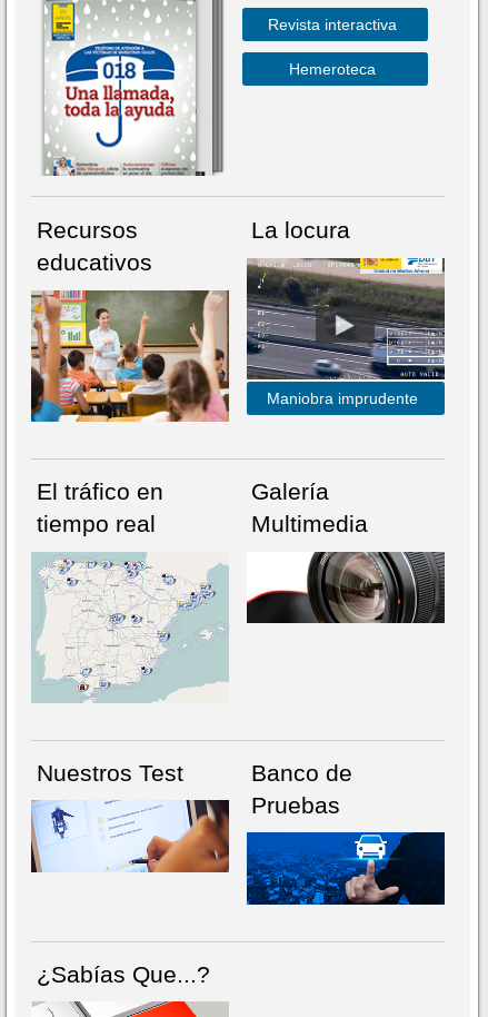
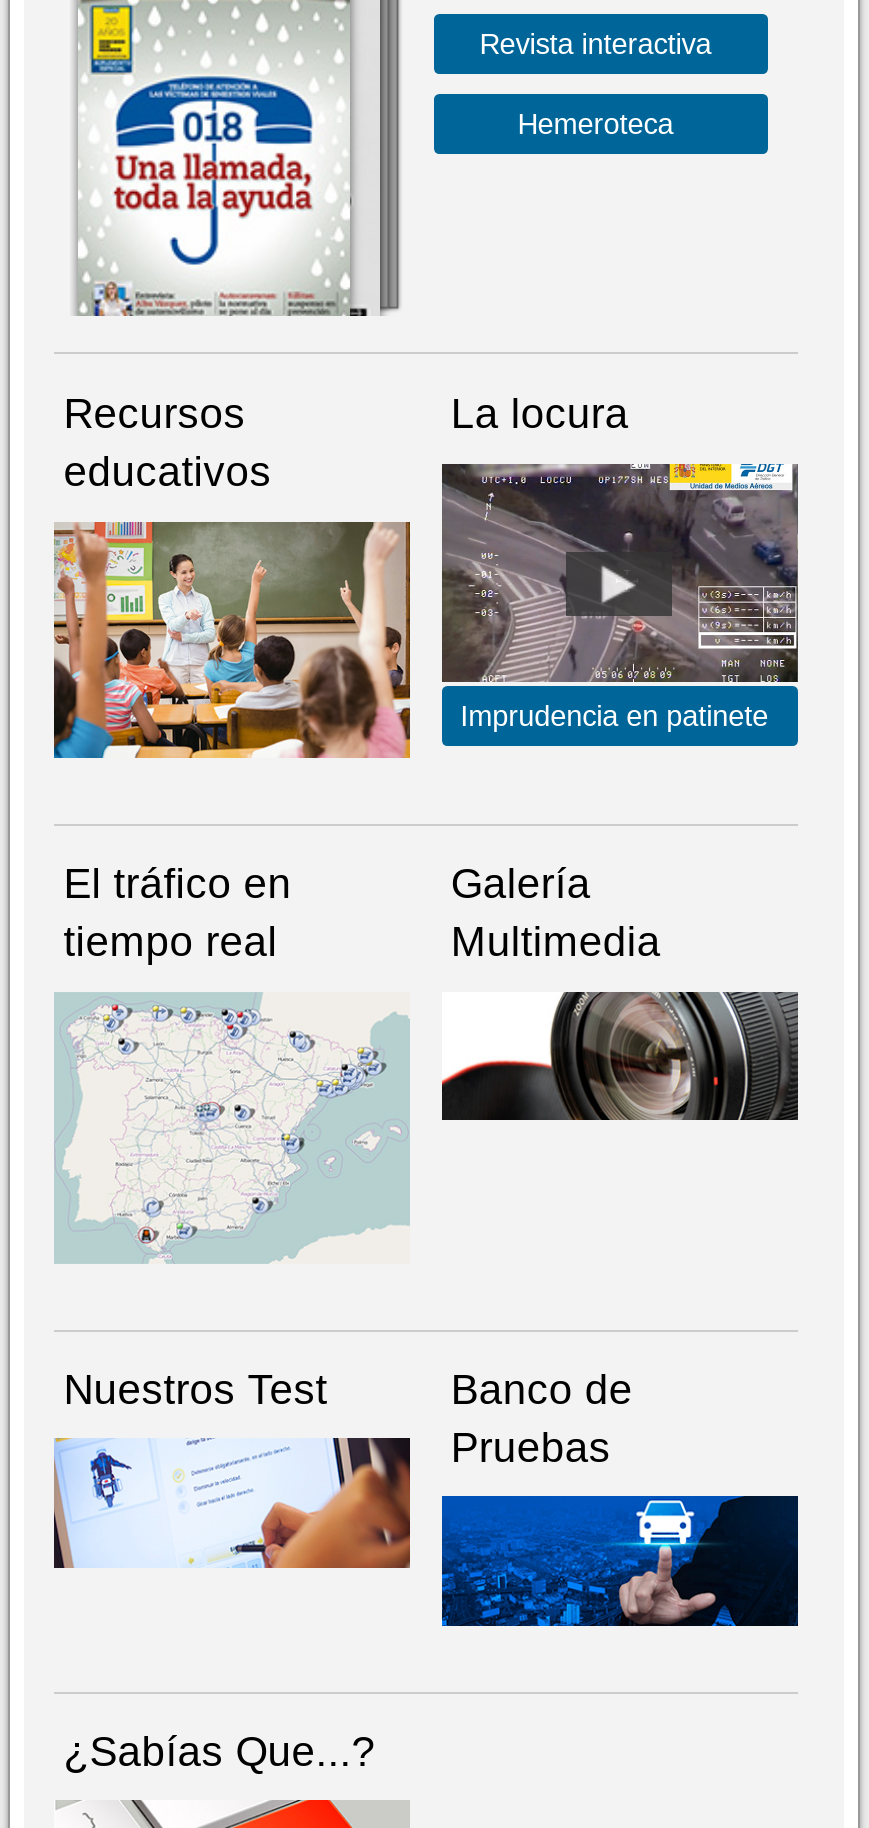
- [image]
- Maniobra imprudente
+ [image]
+ Imprudencia en patinete
